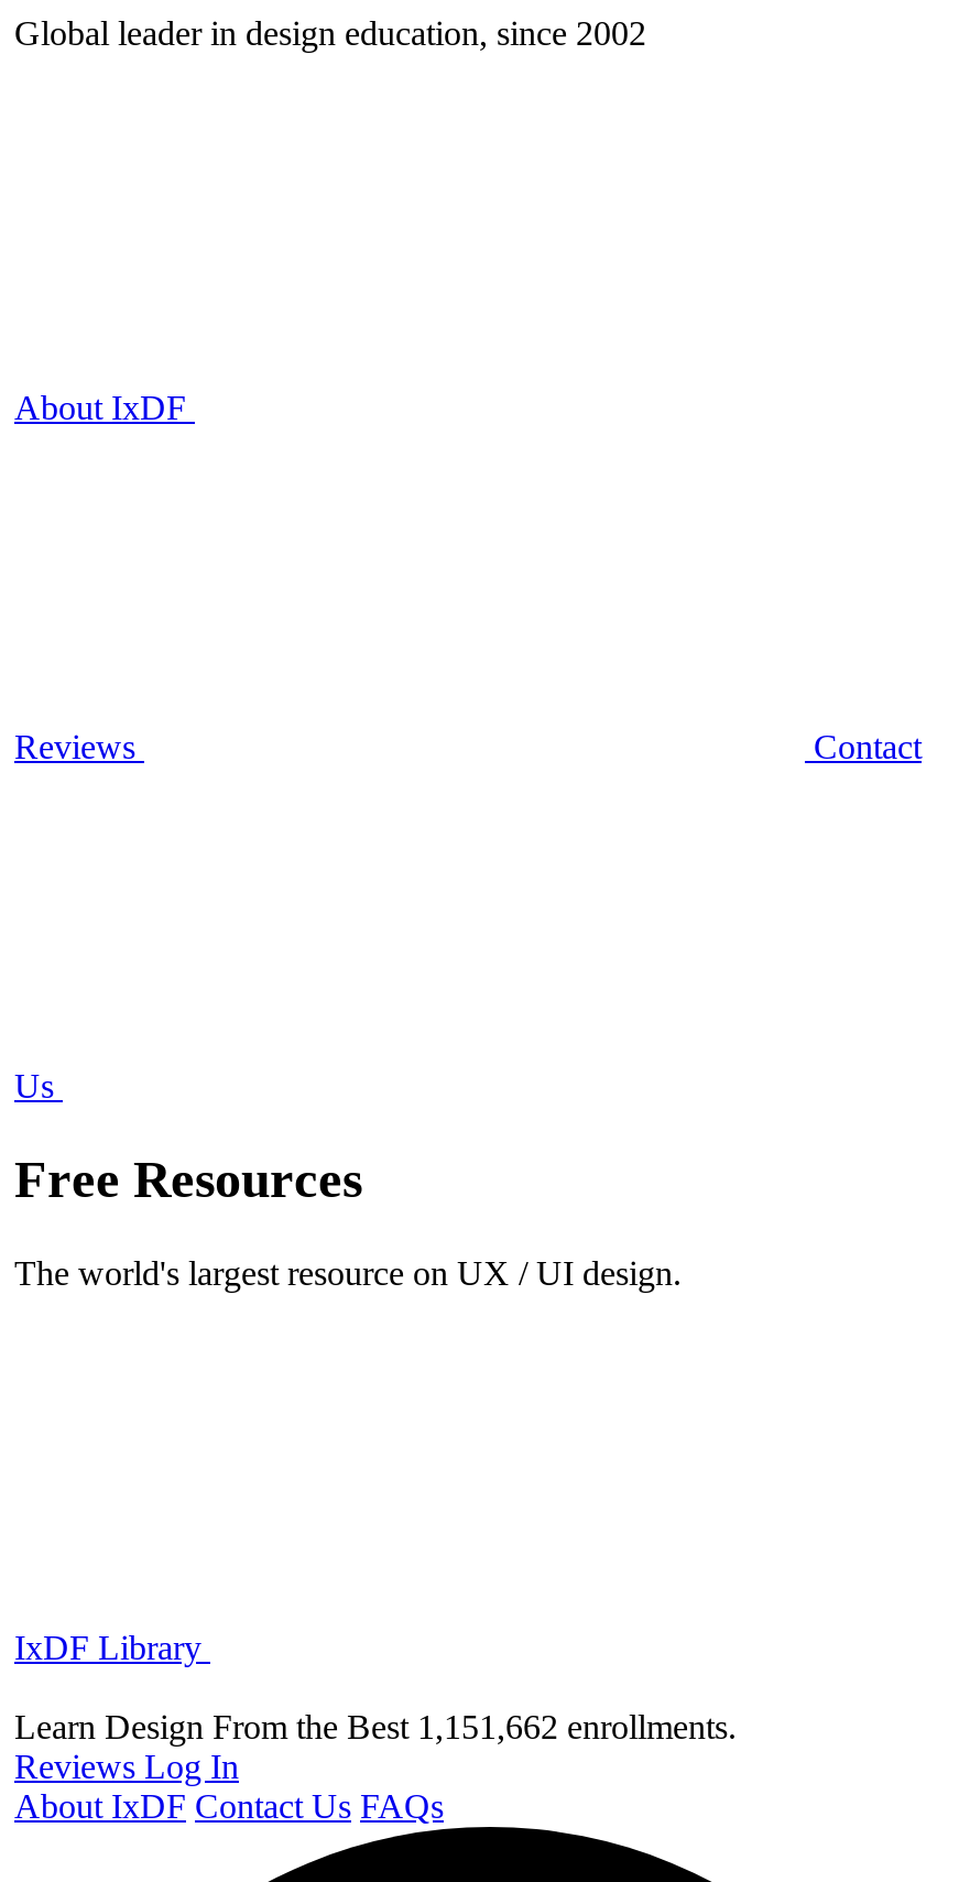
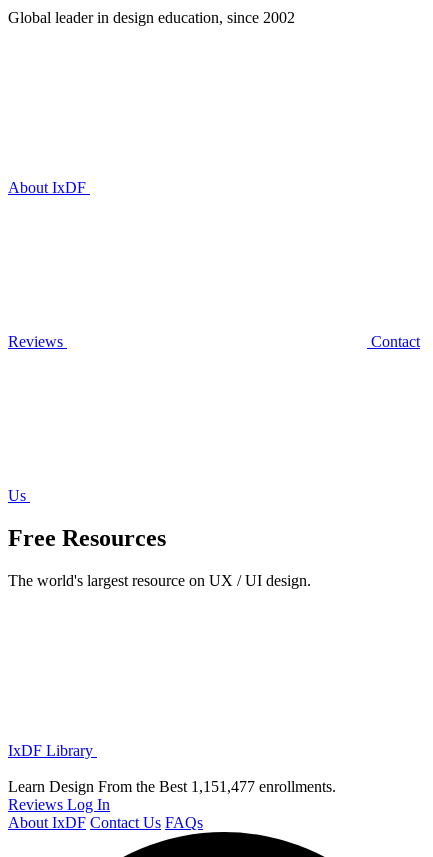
- Learn Design From the Best 1,151,662 enrollments.
+ Learn Design From the Best 1,151,477 enrollments.
